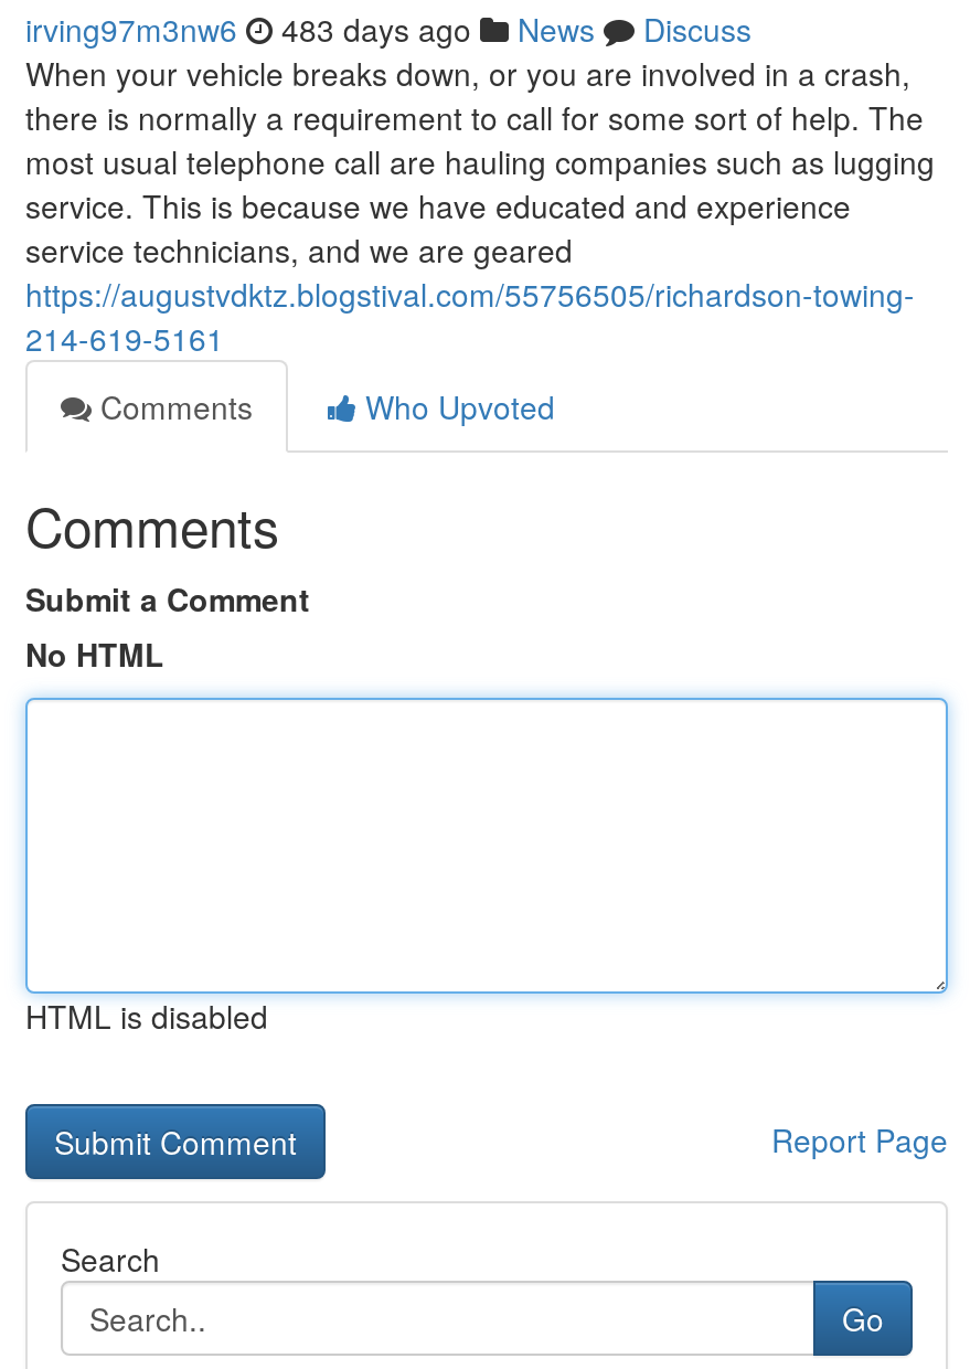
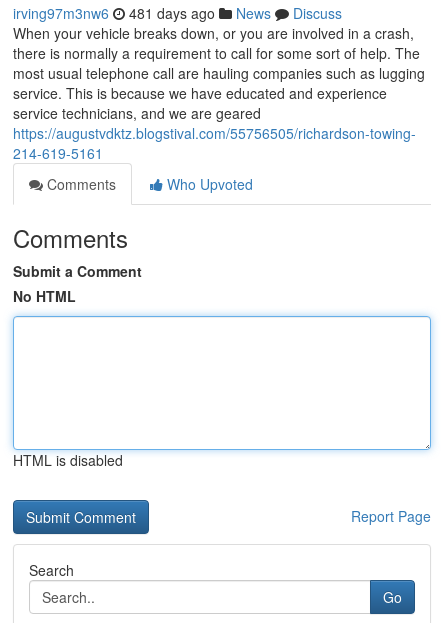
- irving97m3nw6 483 days ago News Discuss
+ irving97m3nw6 481 days ago News Discuss
